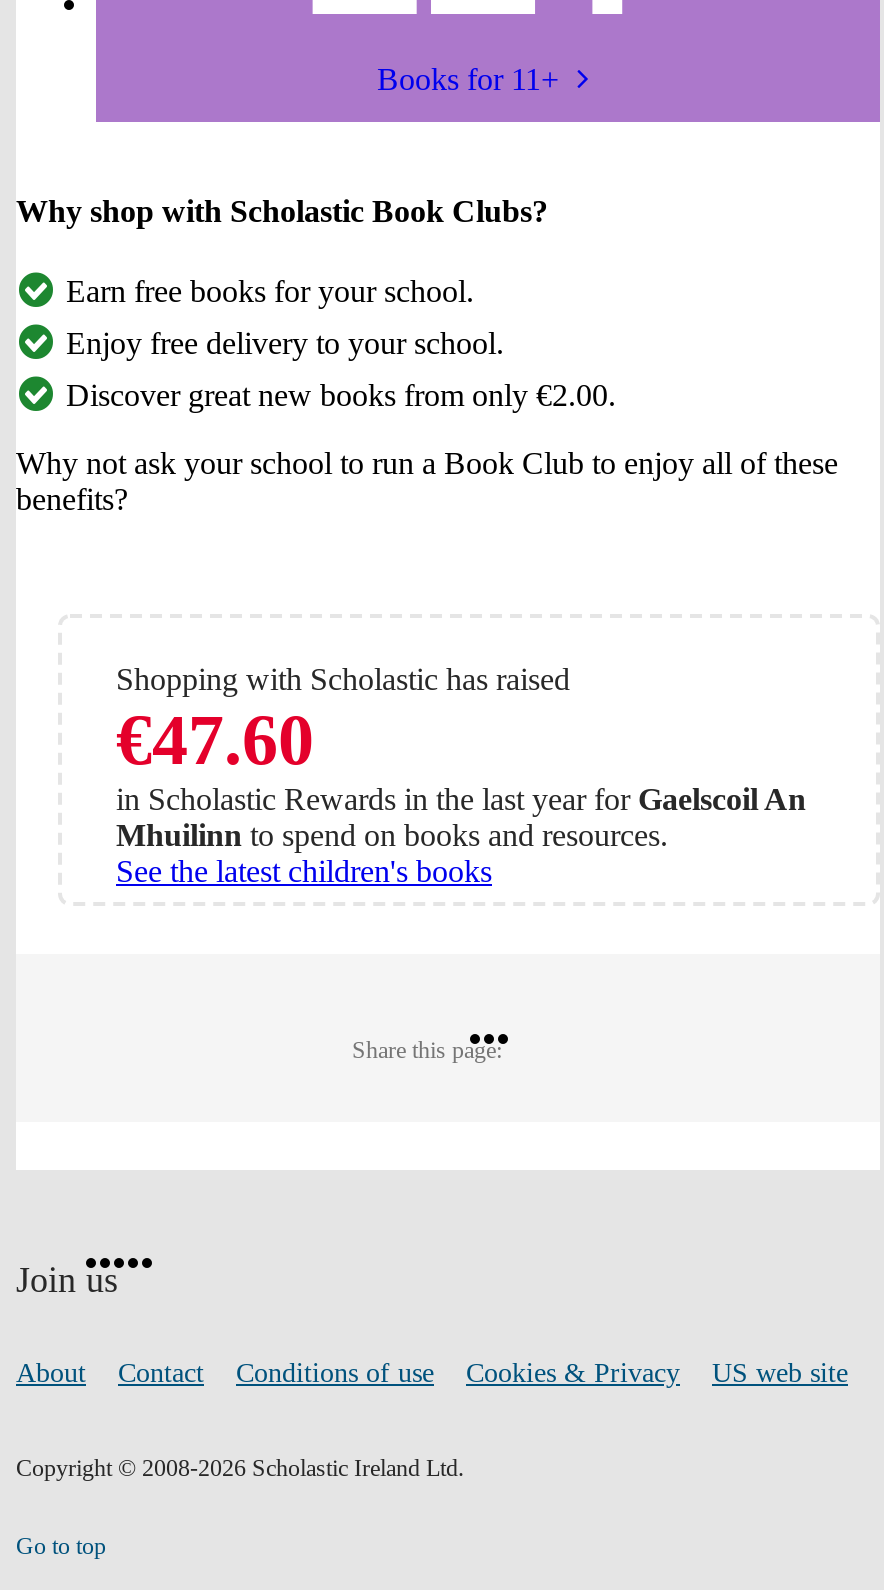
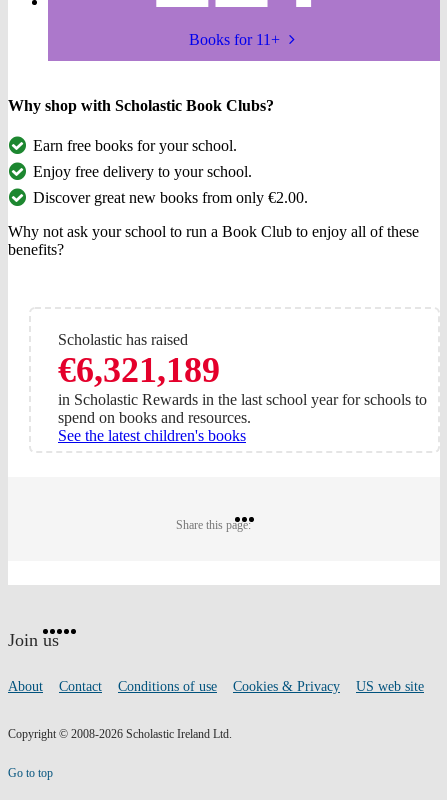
- Shopping with Scholastic has raised
- €47.60
- in Scholastic Rewards in the last year for Gaelscoil An
- Mhuilinn to spend on books and resources.
+ Scholastic has raised
+ €6,321,189
+ in Scholastic Rewards in the last school year for schools to
+ spend on books and resources.
